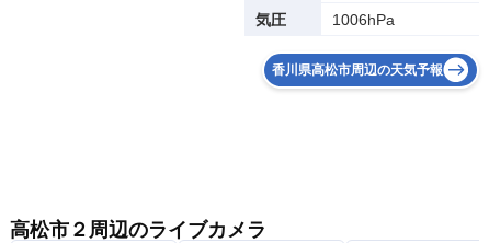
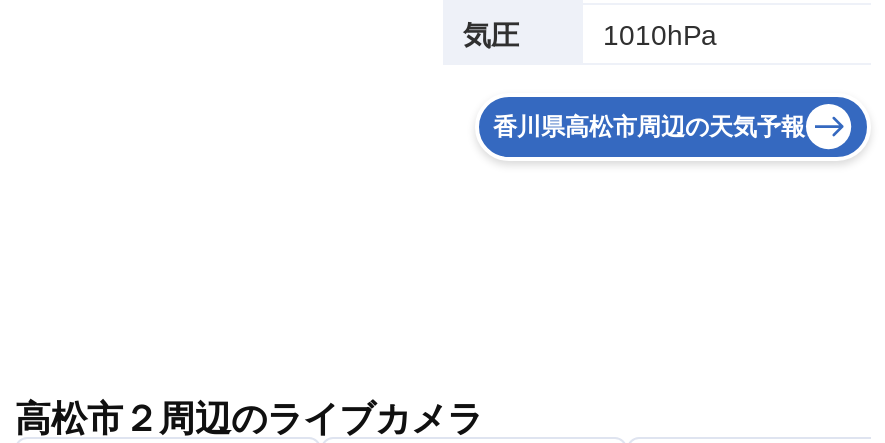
- 1006hPa
+ 1010hPa
